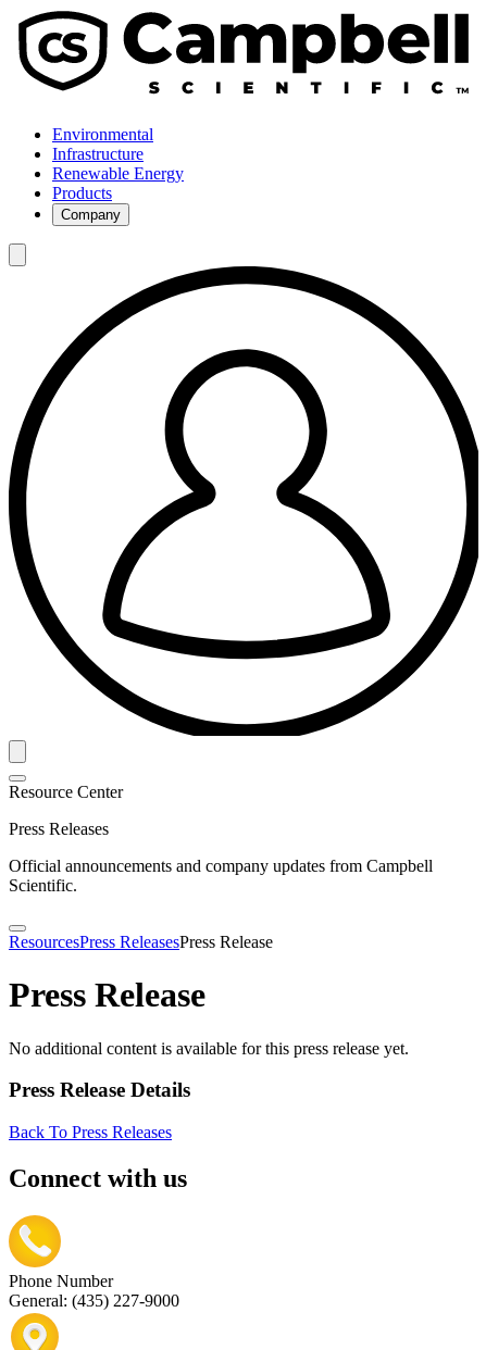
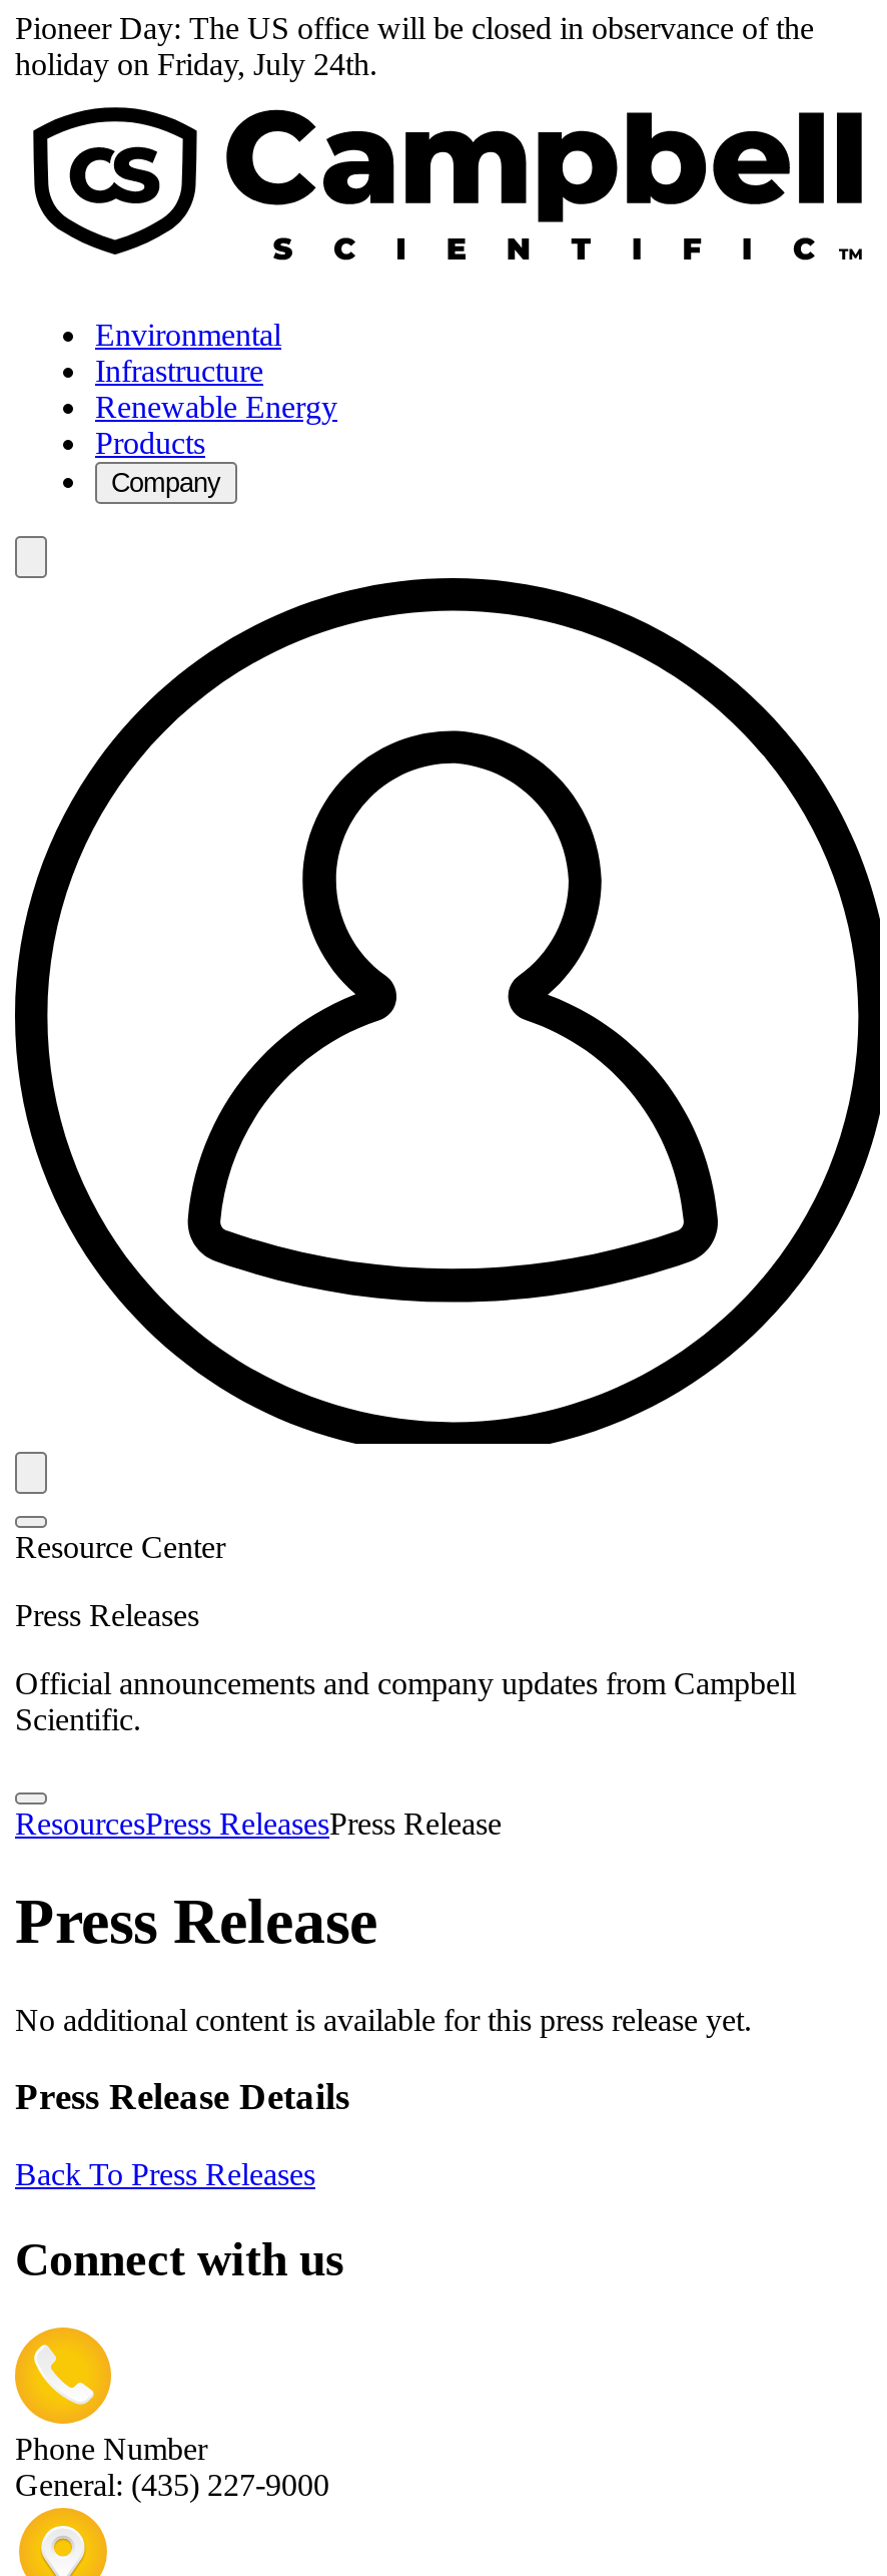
+ Pioneer Day: The US office will be closed in observance of the
+ holiday on Friday, July 24th.
